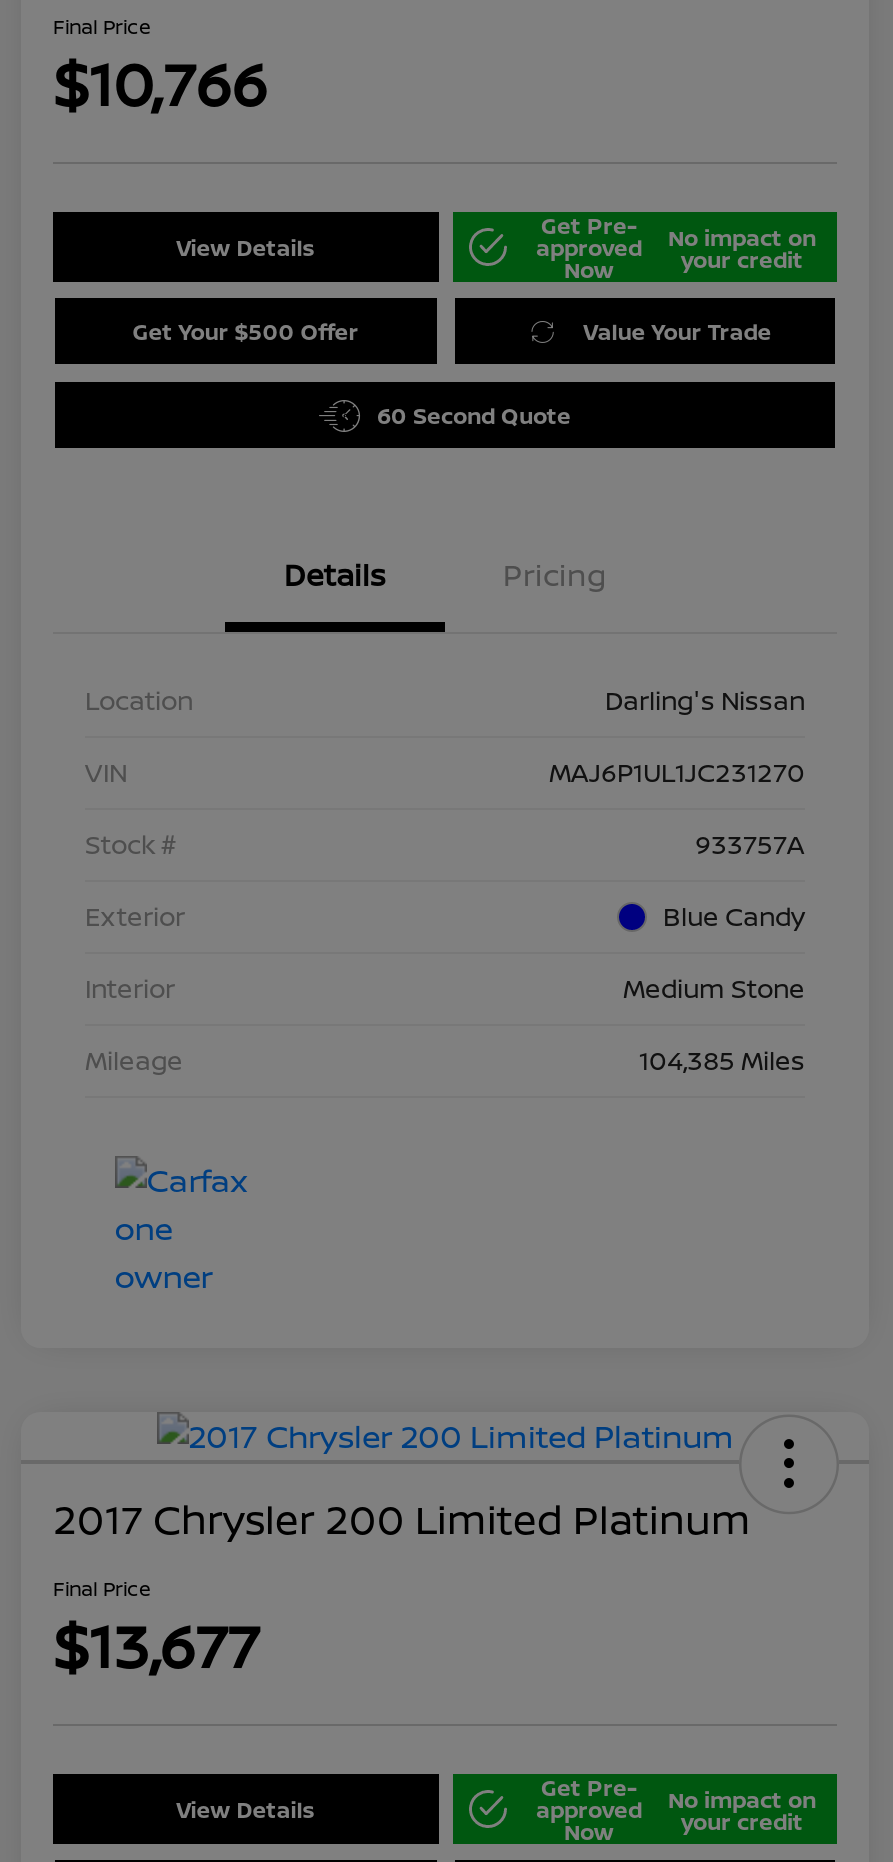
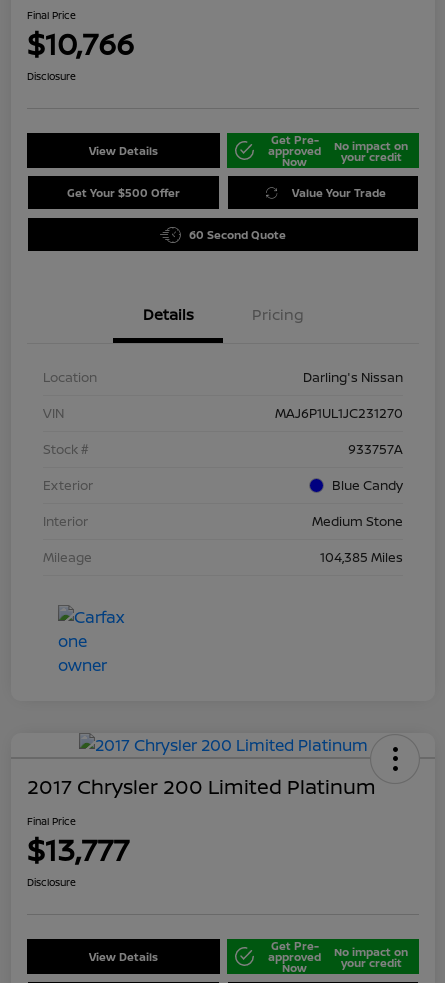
+ Disclosure

- $13,677
+ $13,777
+ Disclosure
